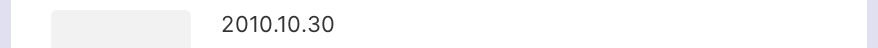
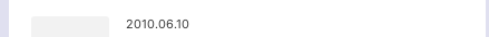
- 2010.10.30
+ 2010.06.10
